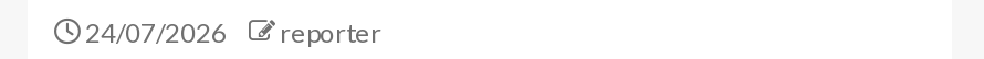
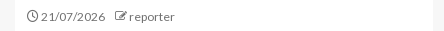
- 24/07/2026 reporter
+ 21/07/2026 reporter
